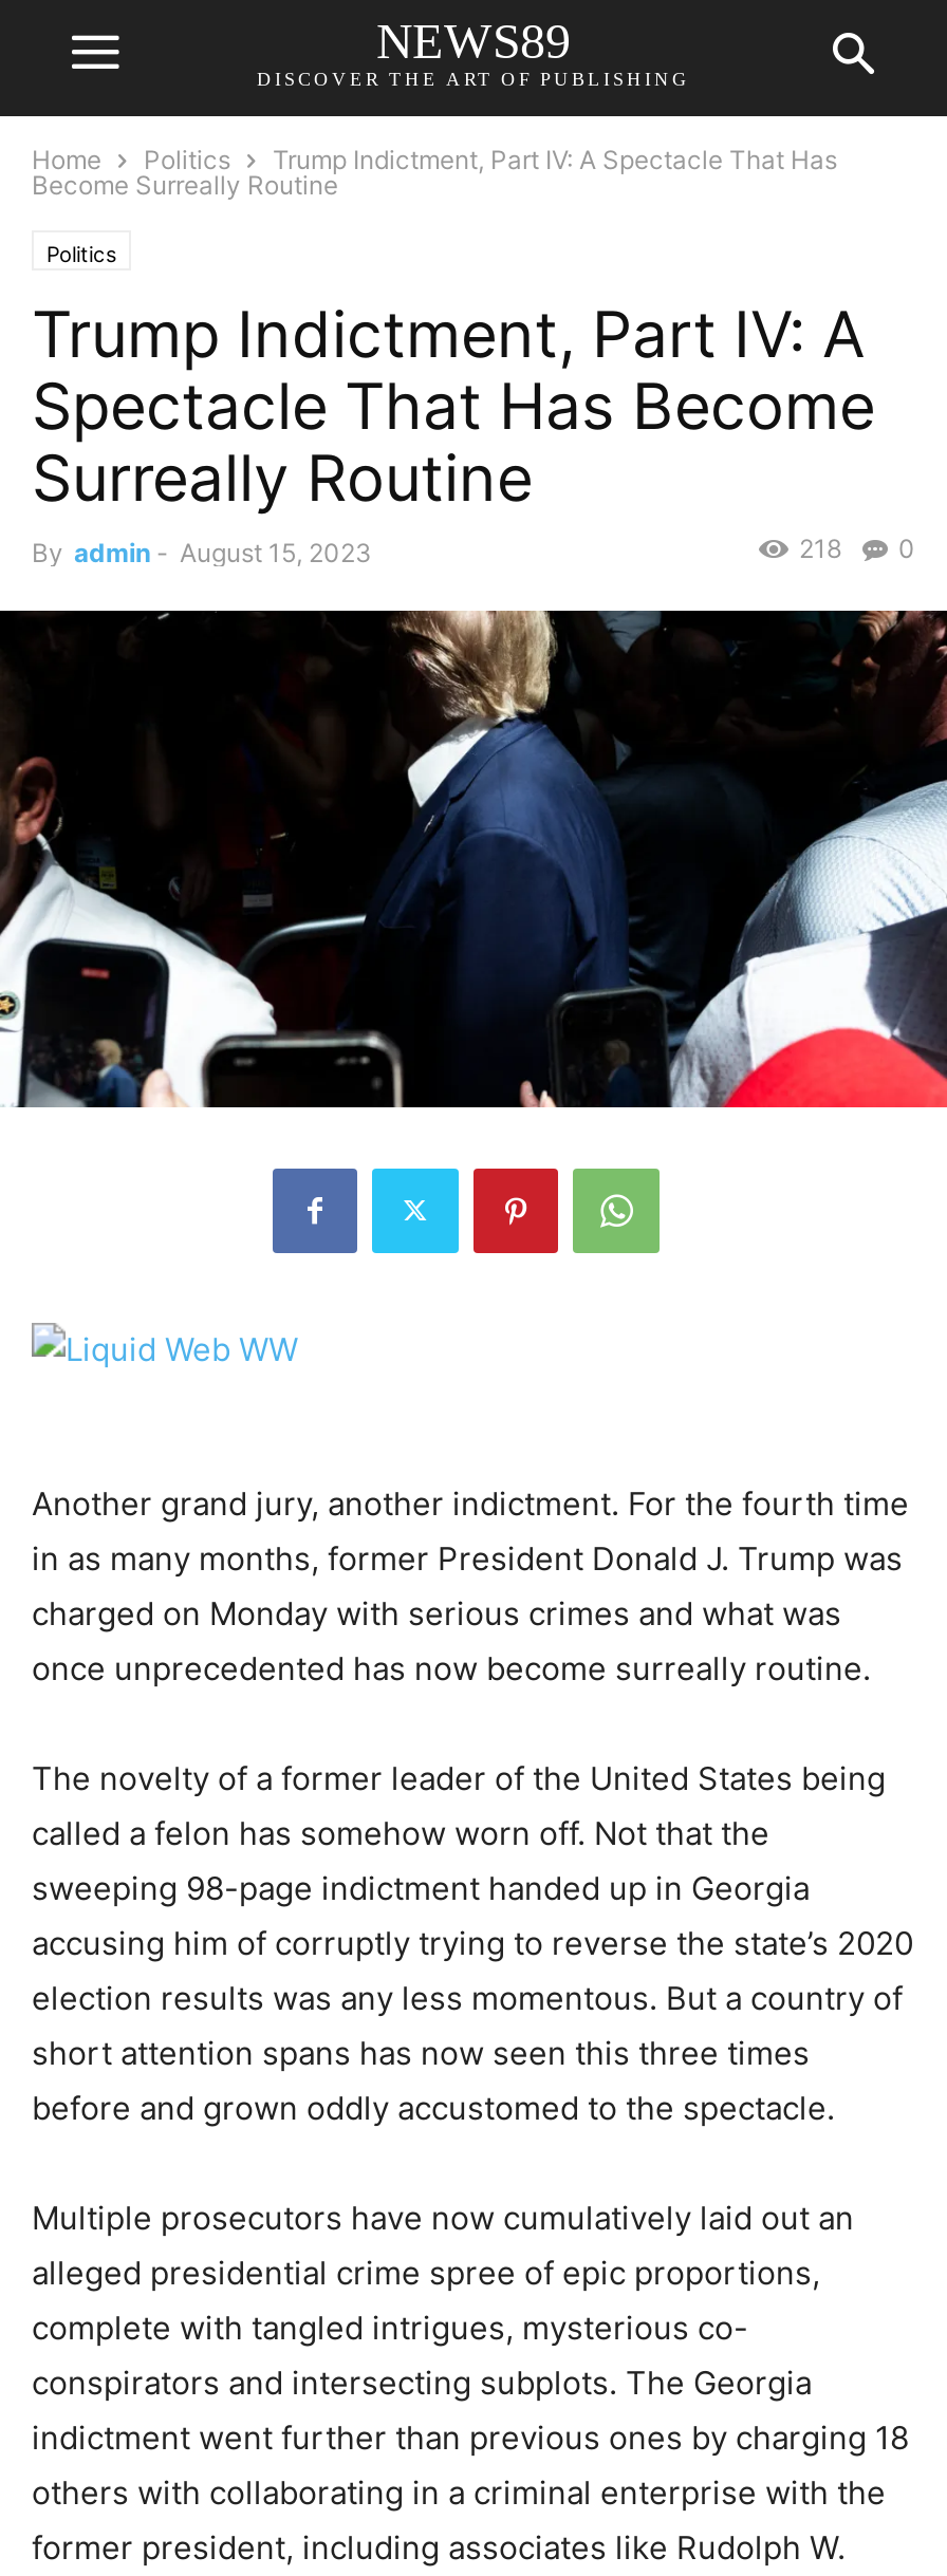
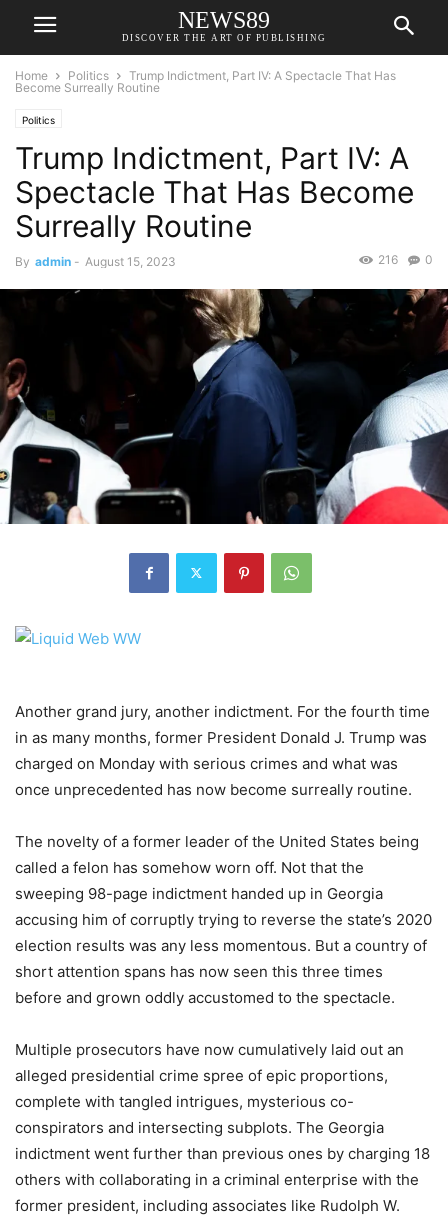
- 218 0
+ 216 0
